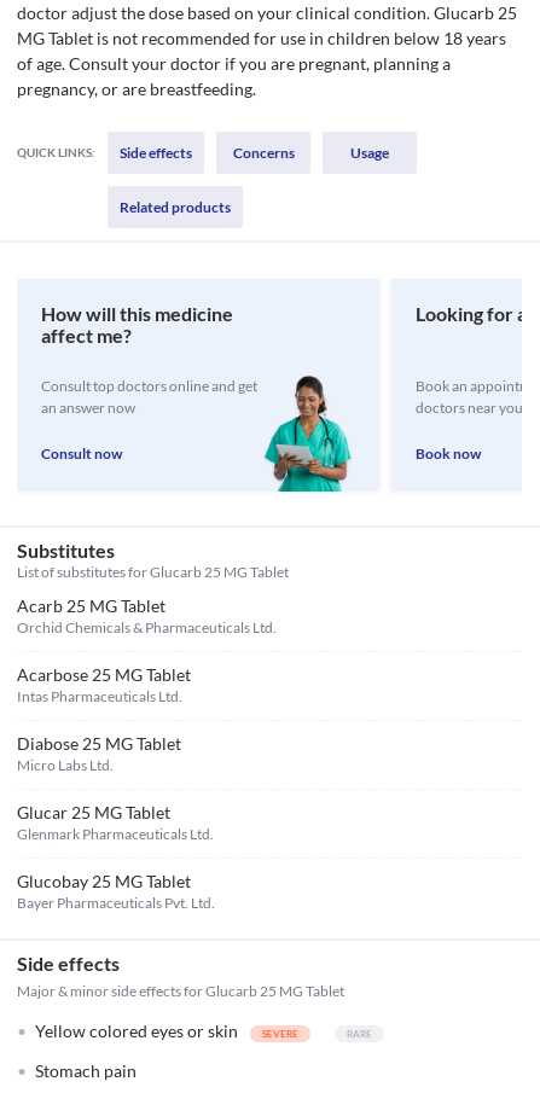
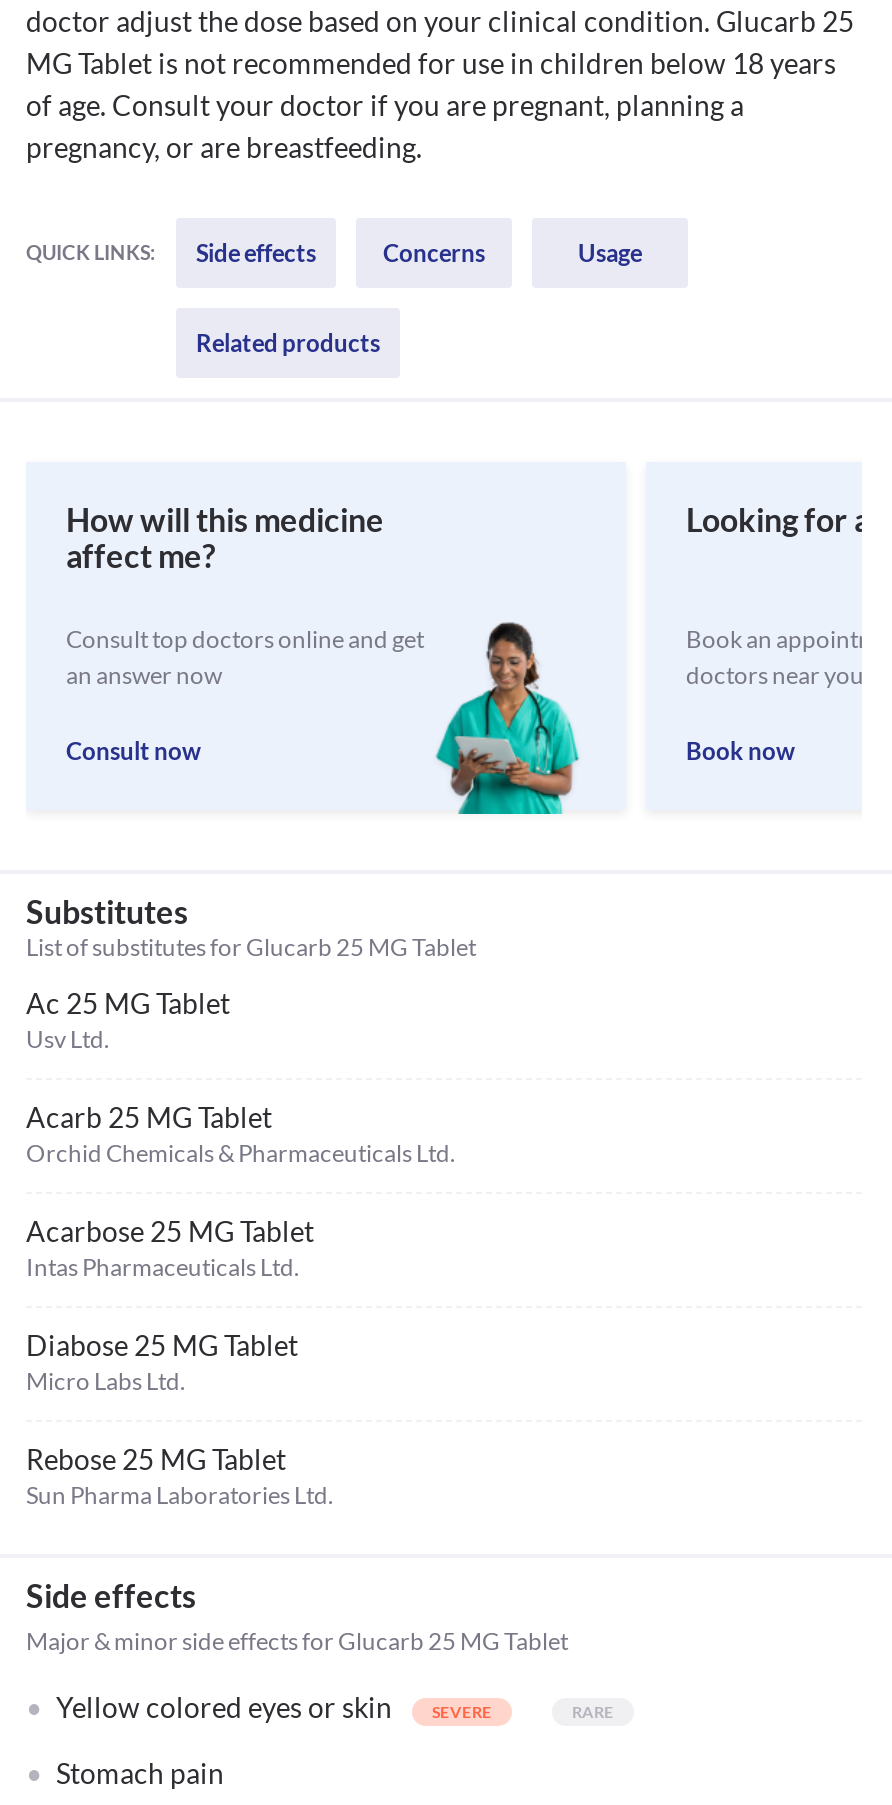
+ Ac 25 MG Tablet
+ Usv Ltd.

moved down: Acarb 25 MG Tablet | Orchid Chemicals & Pharmaceuticals Ltd. | Acarbose 25 MG Tablet | Intas Pharmaceuticals Ltd. | Diabose 25 MG Tablet | Micro Labs Ltd.

- Glucar 25 MG Tablet
- Glenmark Pharmaceuticals Ltd.
- Glucobay 25 MG Tablet
- Bayer Pharmaceuticals Pvt. Ltd.
+ Rebose 25 MG Tablet
+ Sun Pharma Laboratories Ltd.
